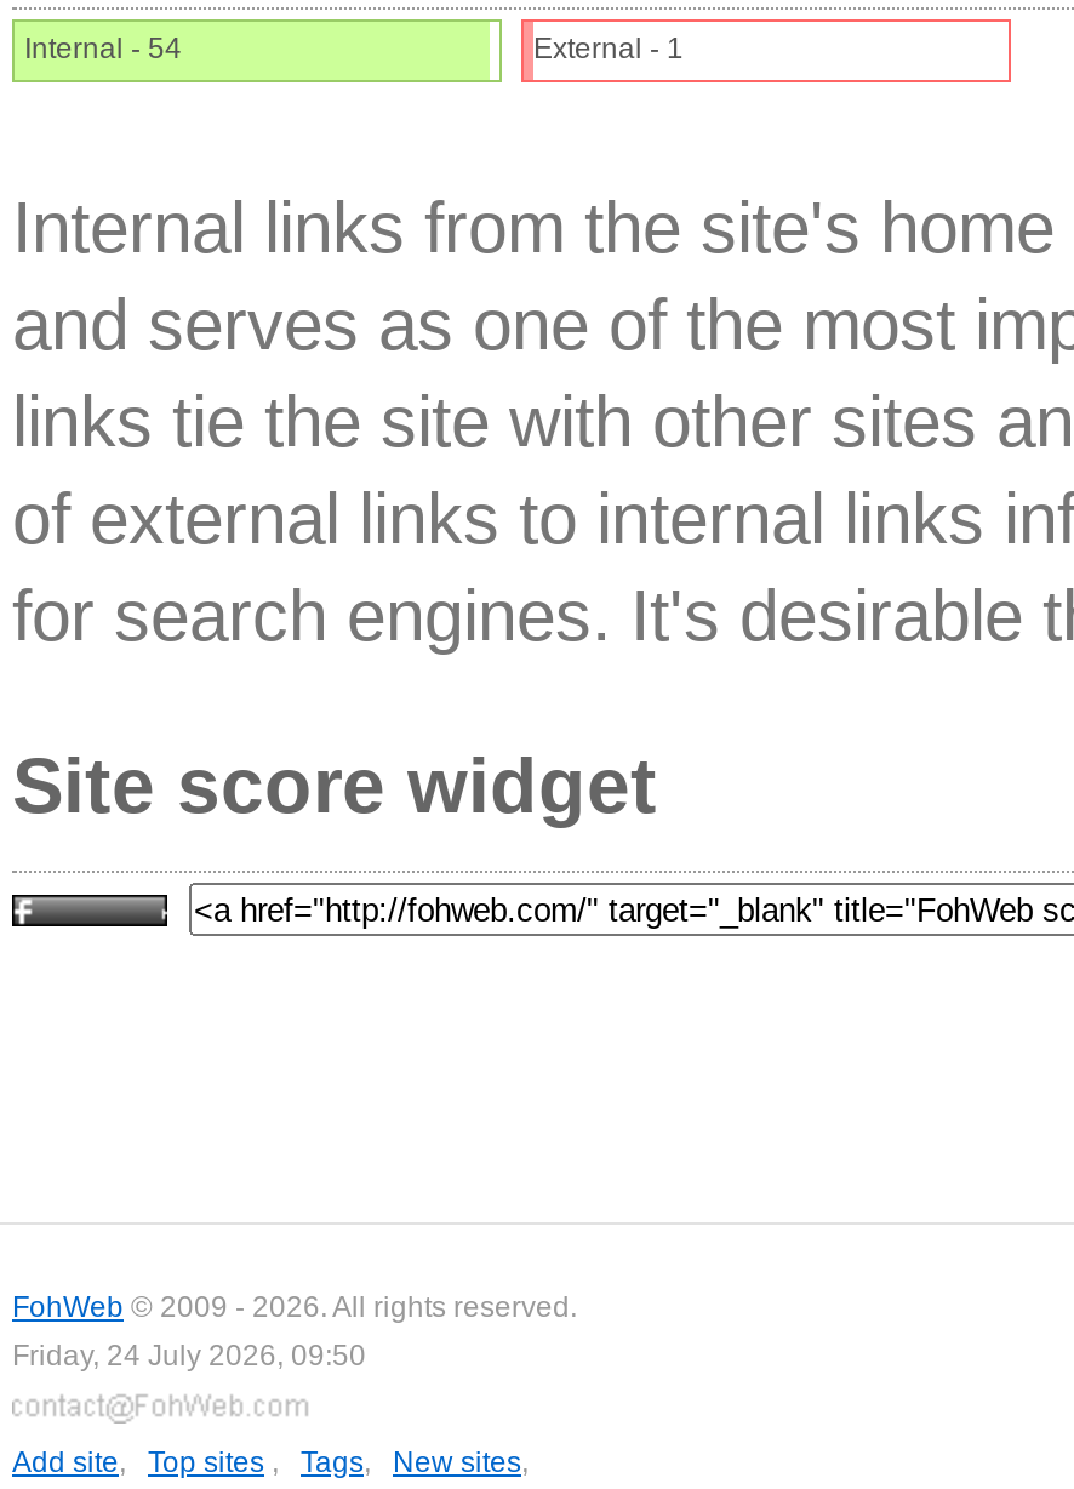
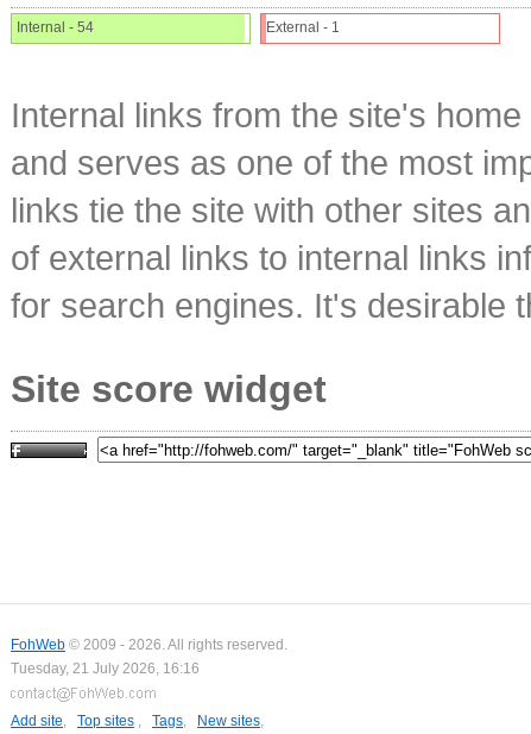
- Friday, 24 July 2026, 09:50
+ Tuesday, 21 July 2026, 16:16
